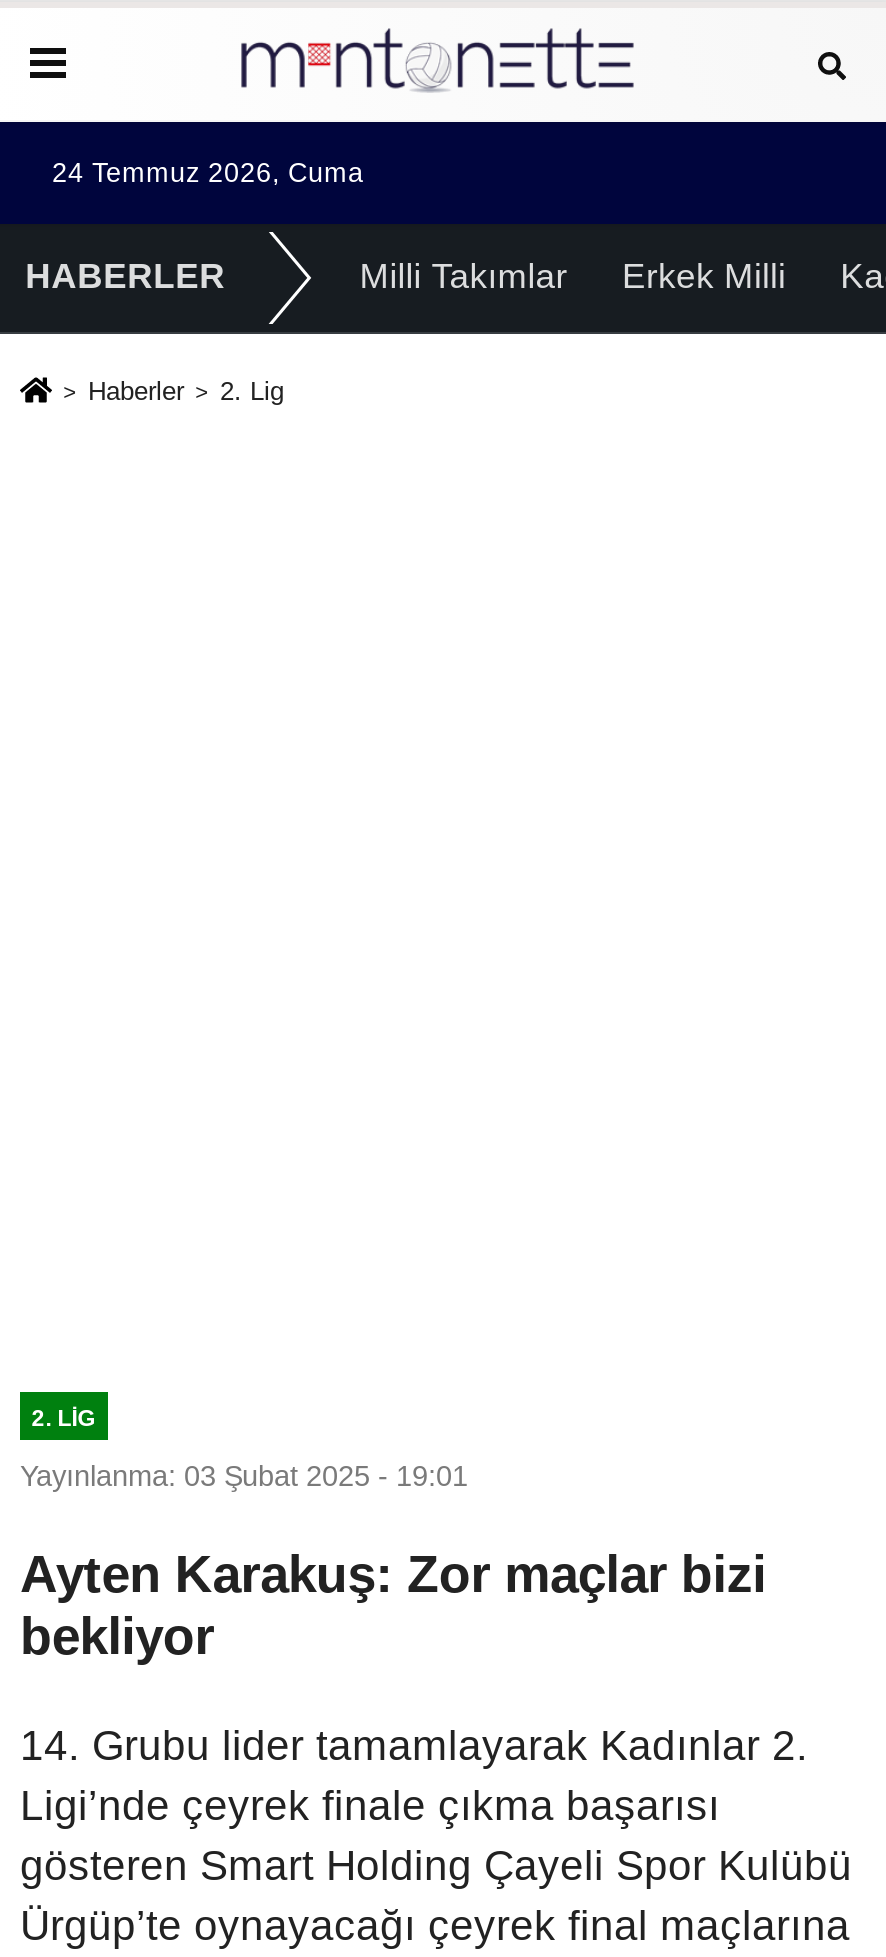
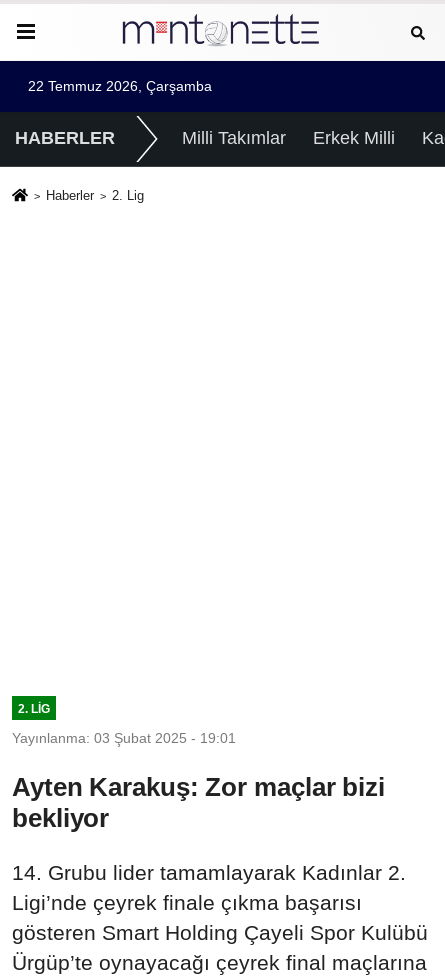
- 24 Temmuz 2026, Cuma
+ 22 Temmuz 2026, Çarşamba
